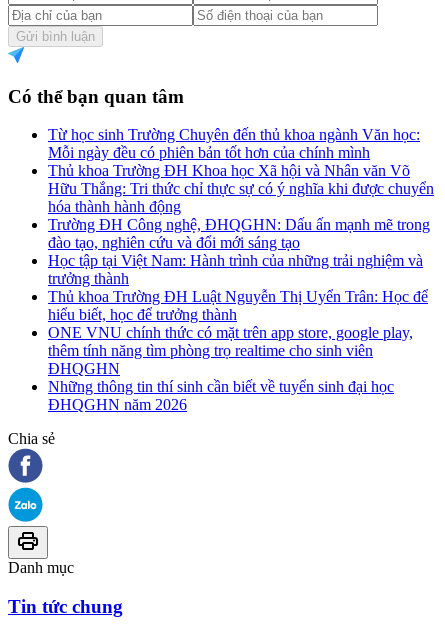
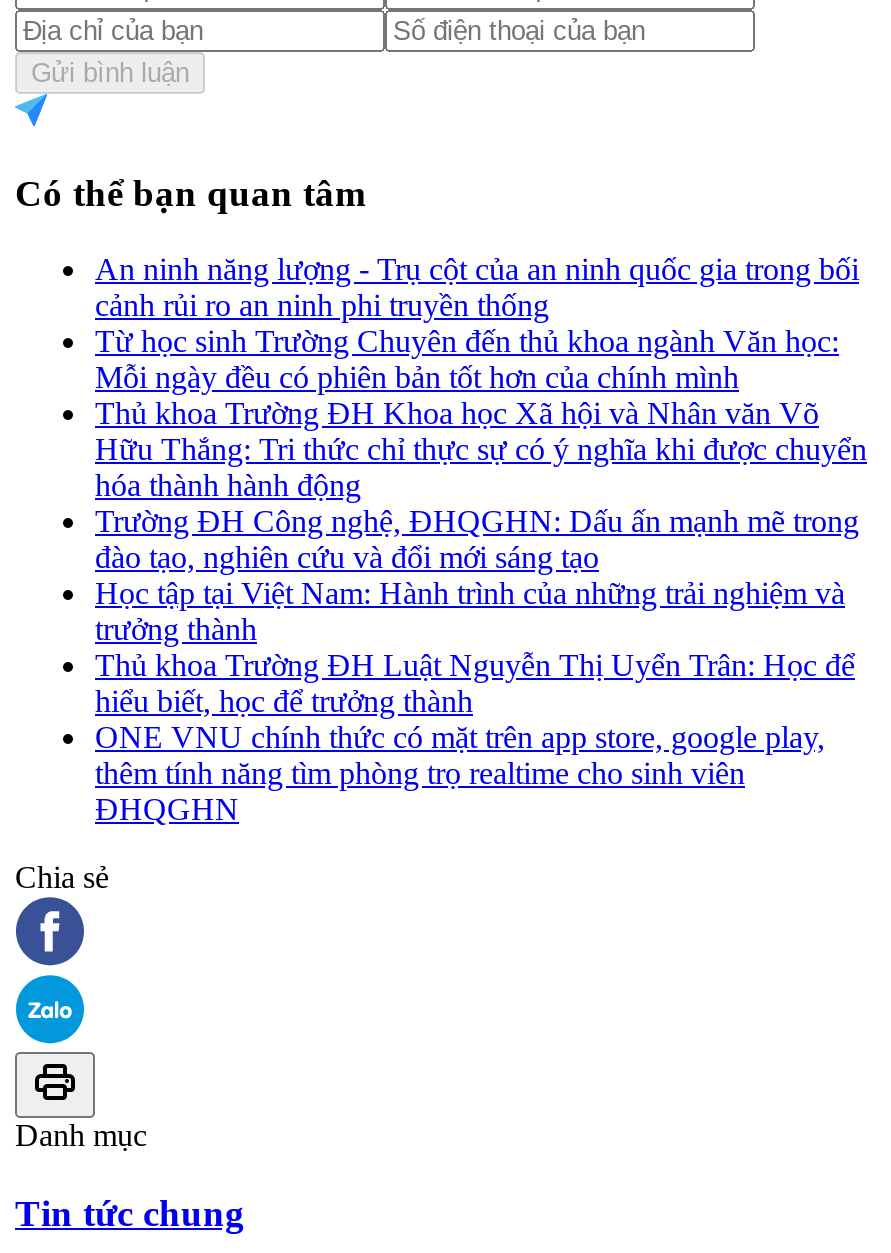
+ An ninh năng lượng - Trụ cột của an ninh quốc gia trong bối
+ cảnh rủi ro an ninh phi truyền thống

moved down: Từ học sinh Trường Chuyên đến thủ khoa ngành Văn học: | Mỗi ngày đều có phiên bản tốt hơn của chính mình | Thủ khoa Trường ĐH Khoa học Xã hội và Nhân văn Võ | ... | thêm tính năng tìm phòng trọ realtime cho sinh viên | ĐHQGHN

- Những thông tin thí sinh cần biết về tuyển sinh đại học
- ĐHQGHN năm 2026
